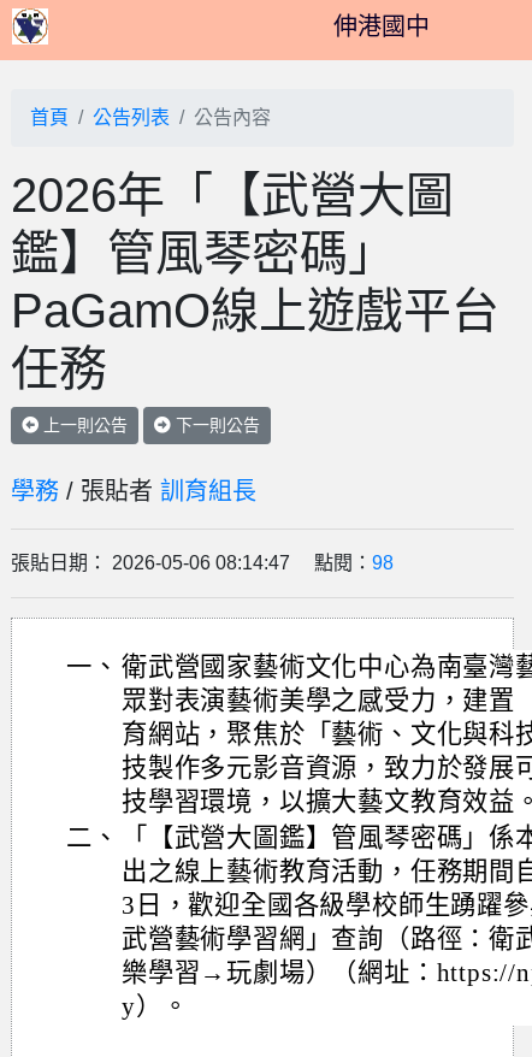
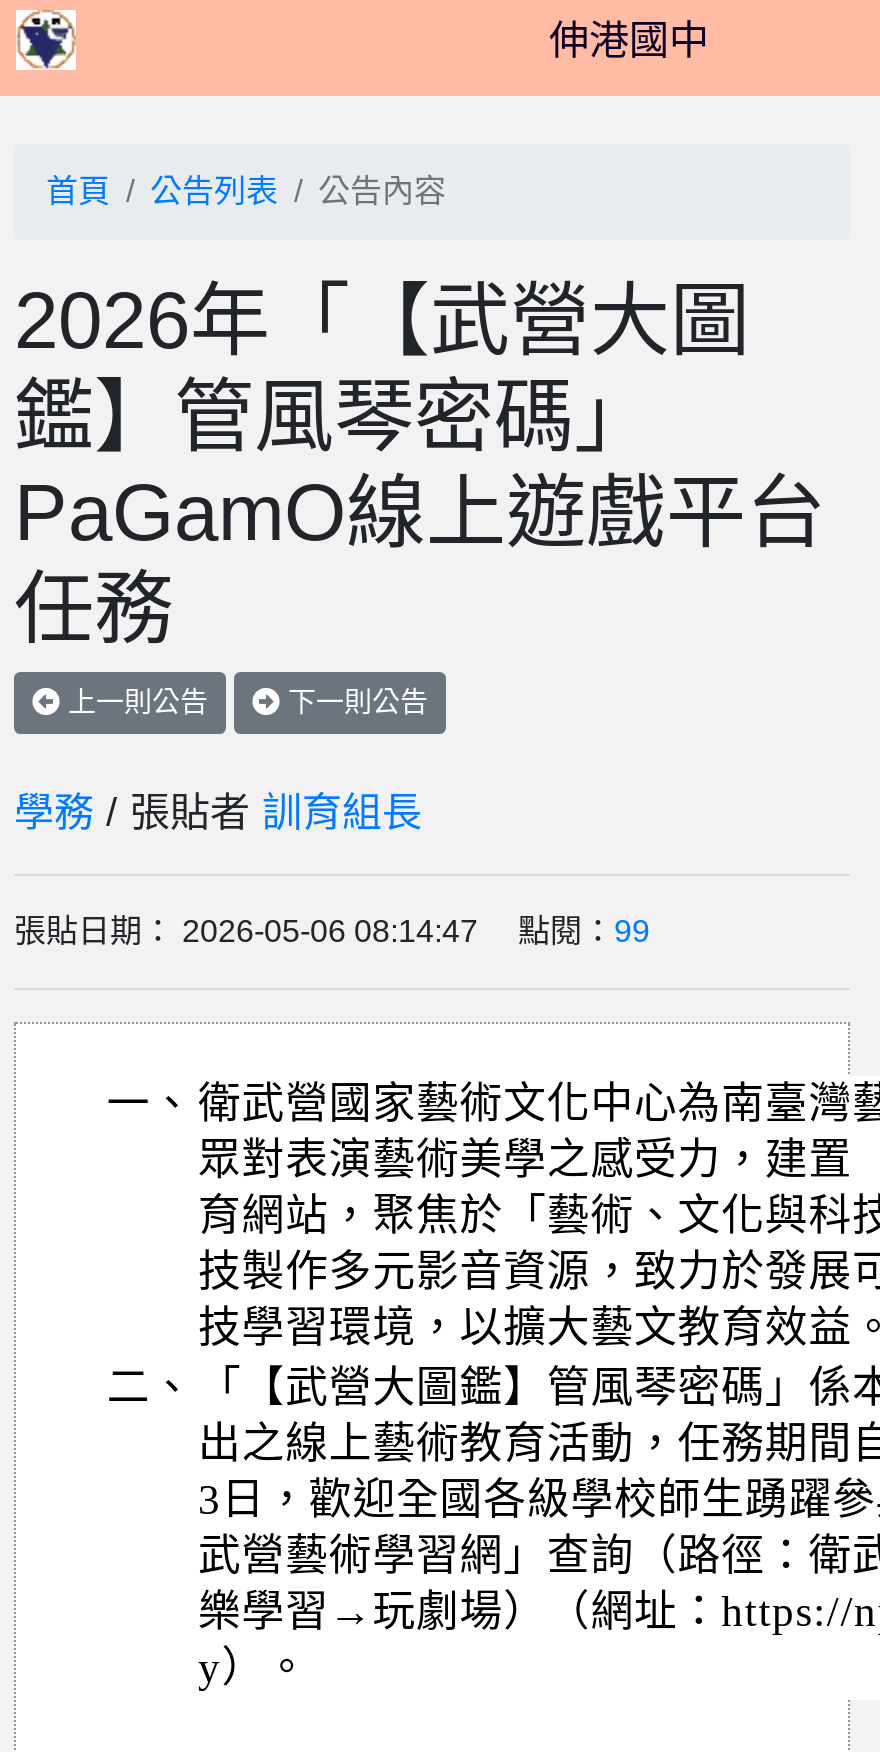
- 張貼日期： 2026-05-06 08:14:47 點閱：98
+ 張貼日期： 2026-05-06 08:14:47 點閱：99
